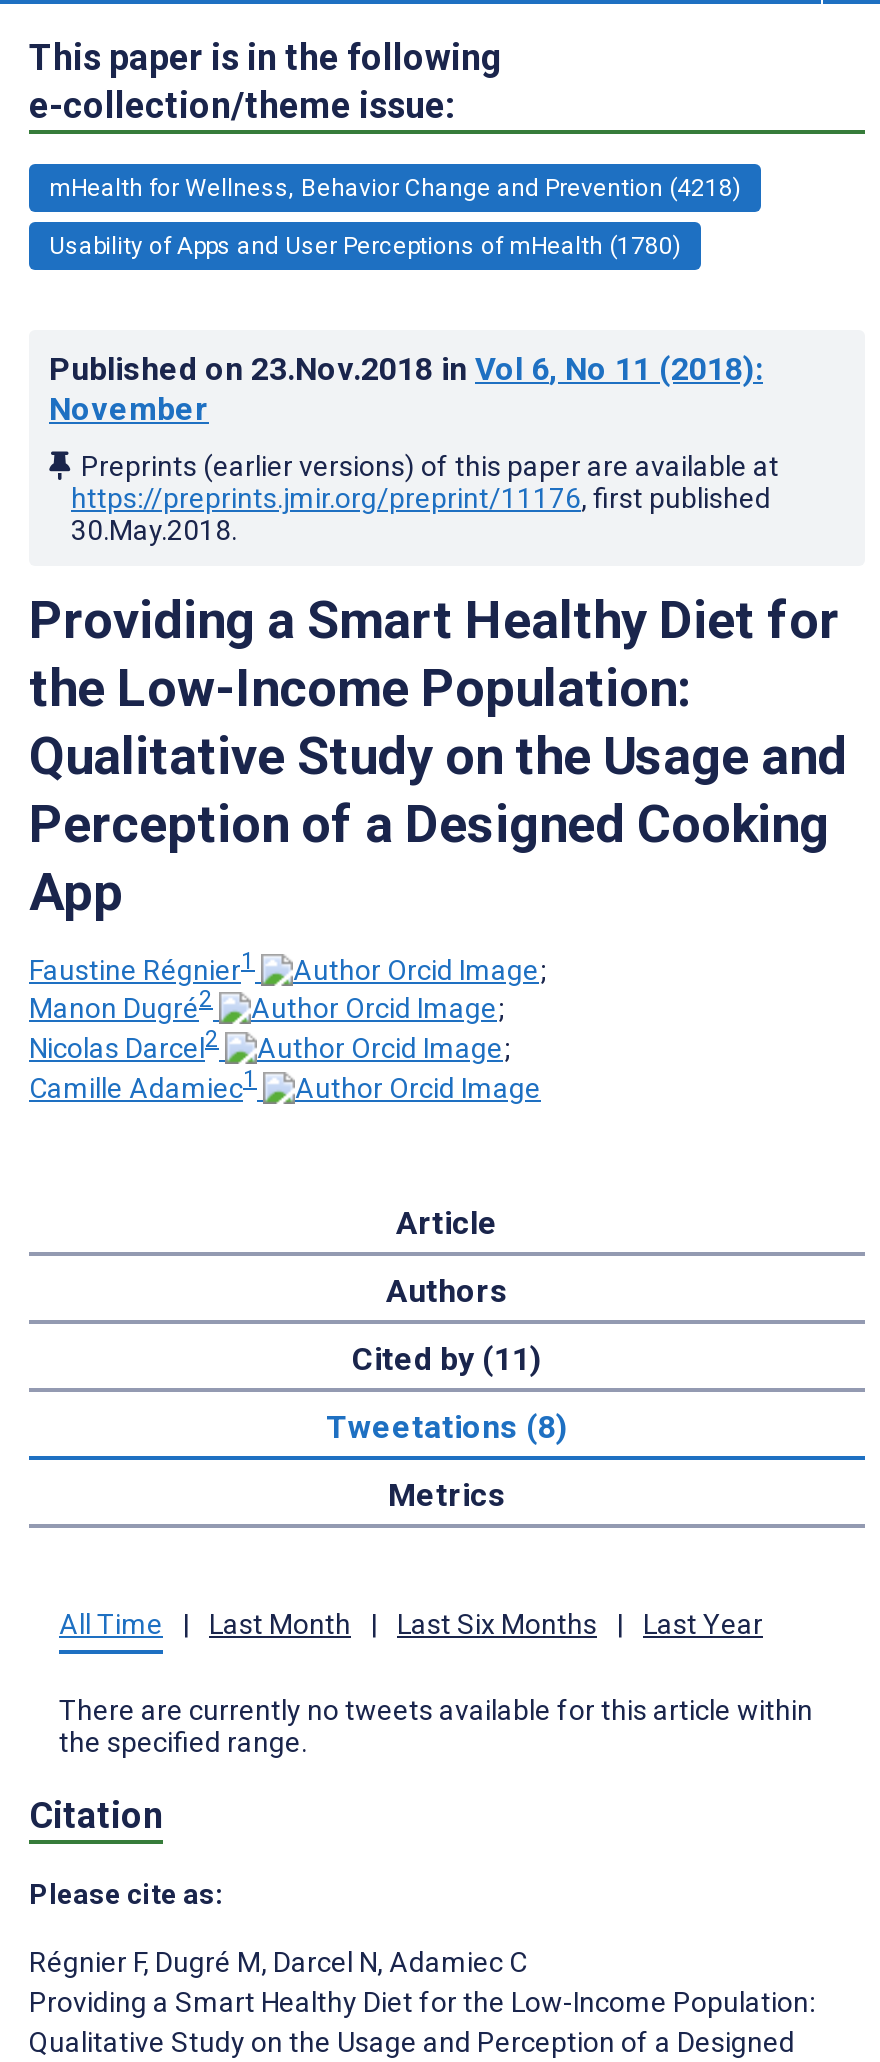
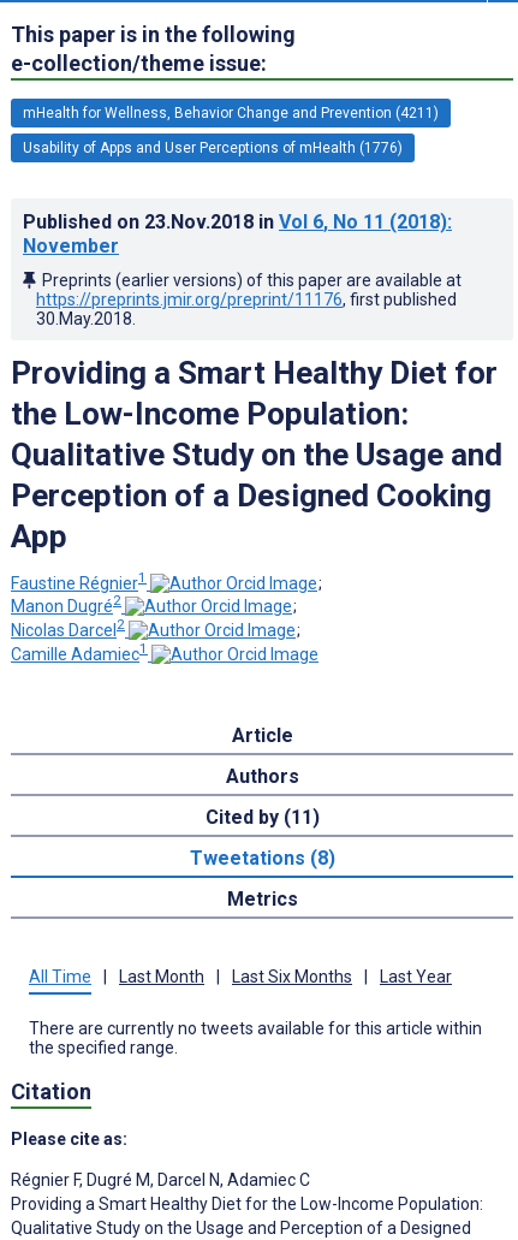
- mHealth for Wellness, Behavior Change and Prevention (4218)
+ mHealth for Wellness, Behavior Change and Prevention (4211)

- Usability of Apps and User Perceptions of mHealth (1780)
+ Usability of Apps and User Perceptions of mHealth (1776)
